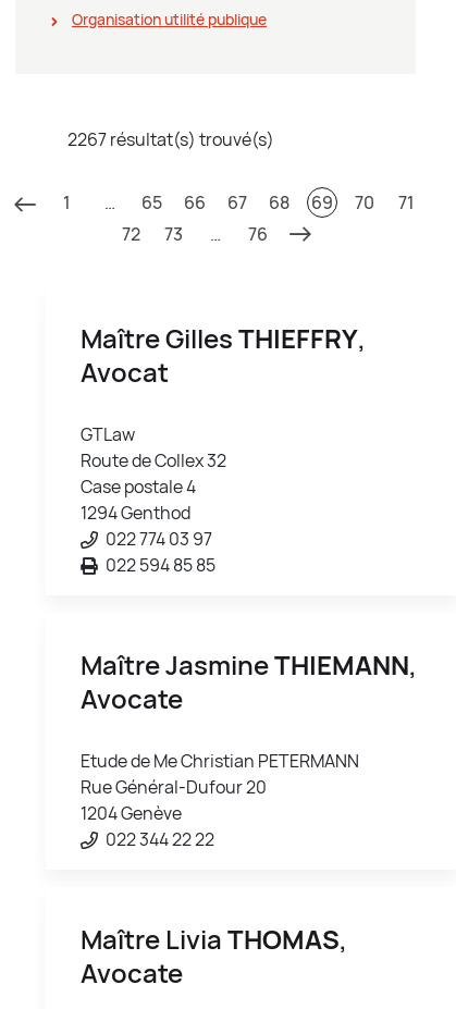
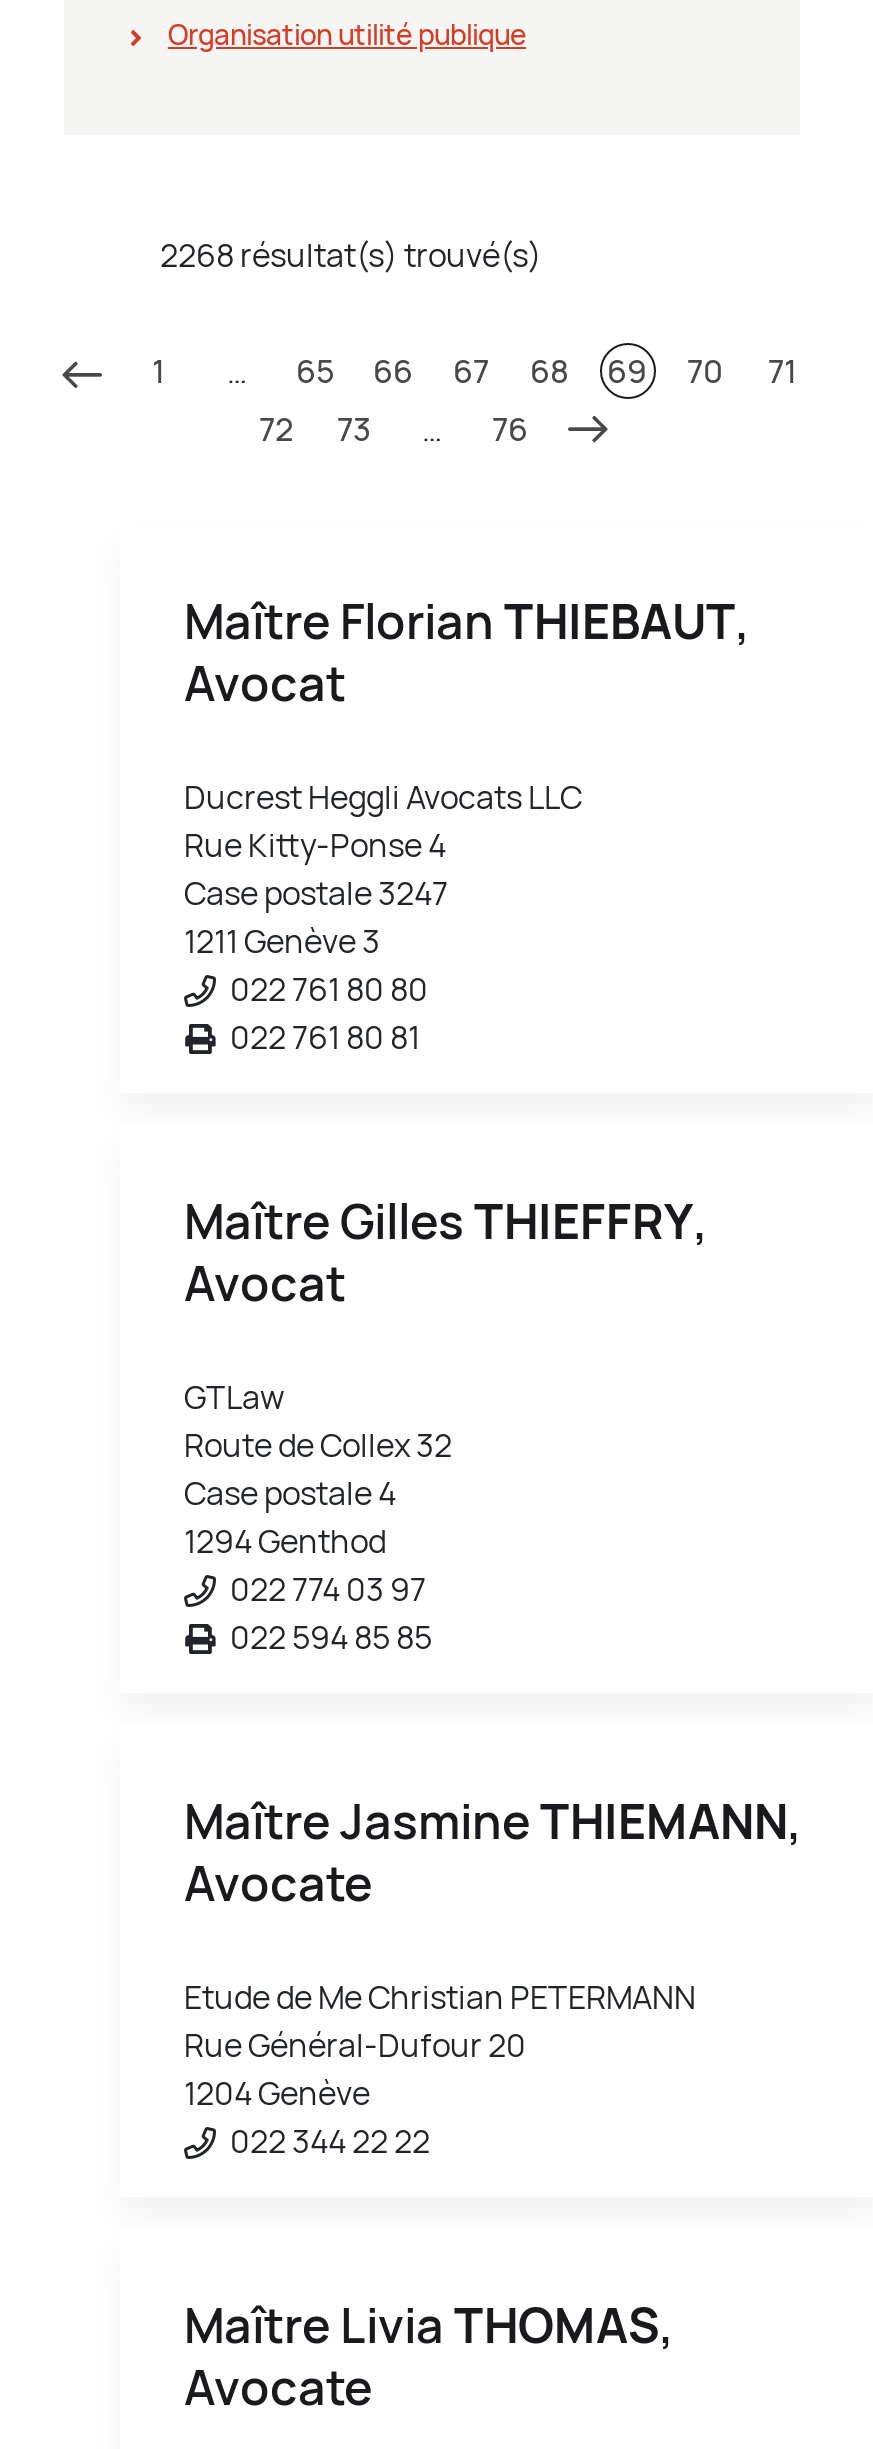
- 2267 résultat(s) trouvé(s)
+ 2268 résultat(s) trouvé(s)

+ Maître Florian THIEBAUT,
+ Avocat
+ Ducrest Heggli Avocats LLC
+ Rue Kitty-Ponse 4
+ Case postale 3247
+ 1211 Genève 3
+ 022 761 80 80
+ 022 761 80 81
